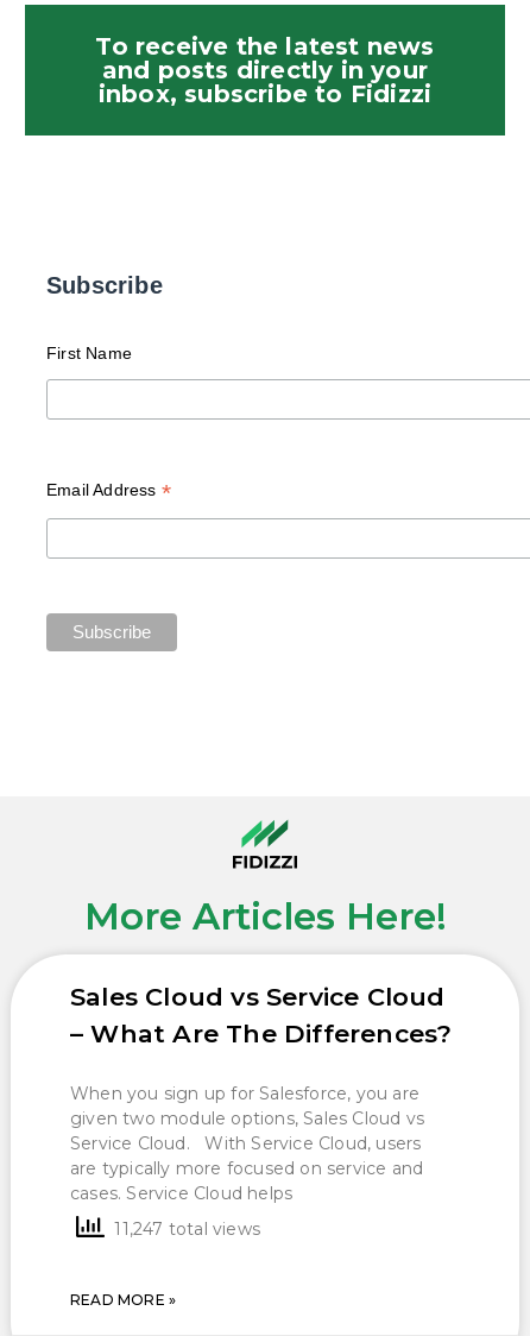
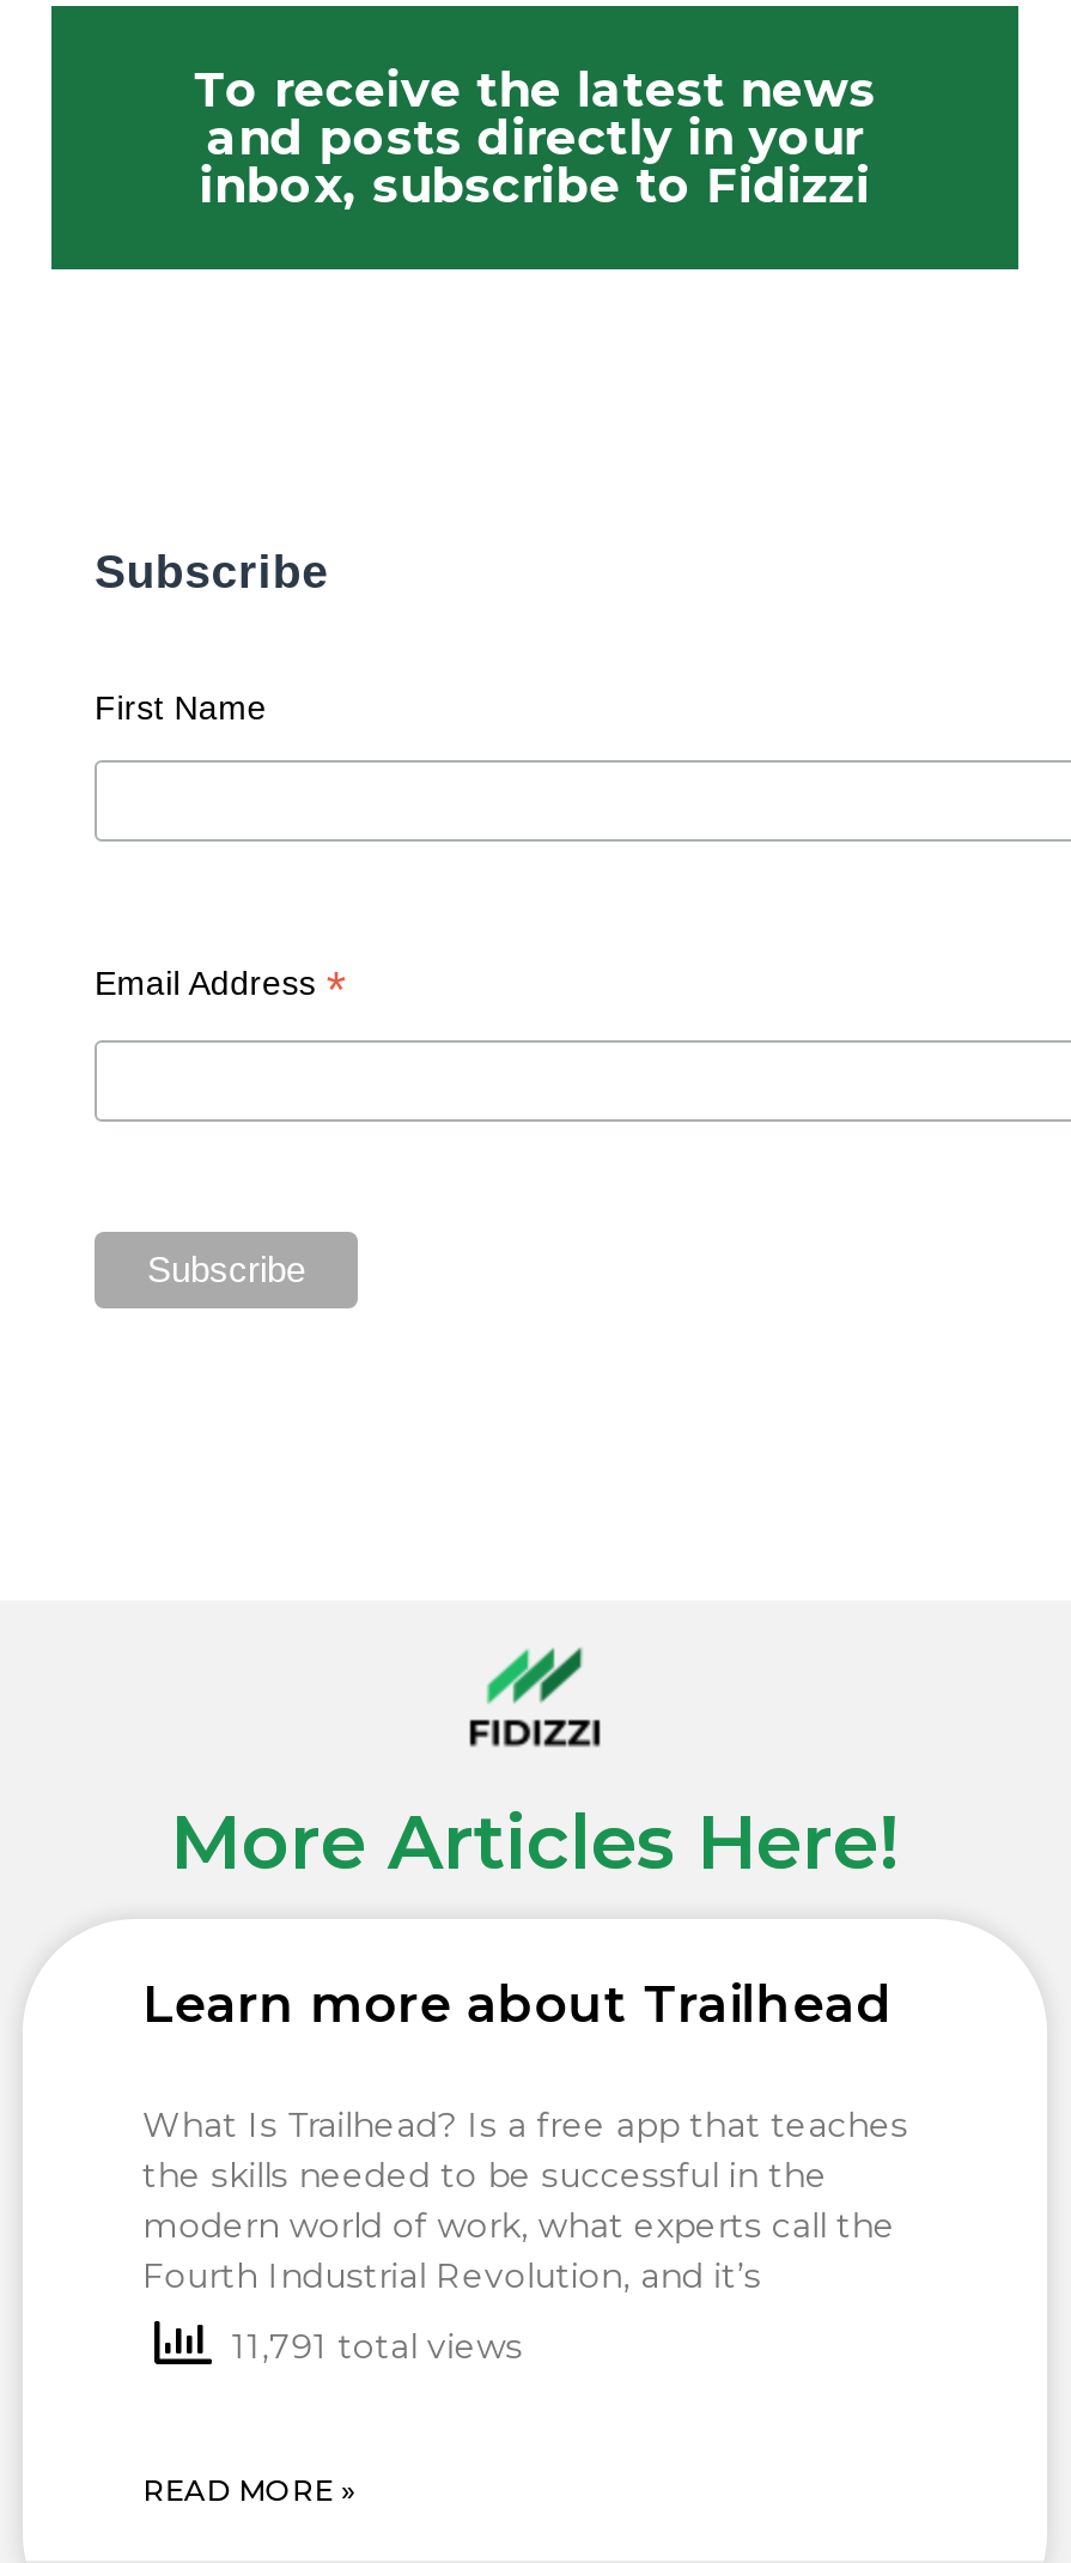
- Sales Cloud vs Service Cloud
- – What Are The Differences?
+ Learn more about Trailhead

- When you sign up for Salesforce, you are
- given two module options, Sales Cloud vs
- Service Cloud. With Service Cloud, users
- are typically more focused on service and
- cases. Service Cloud helps
+ What Is Trailhead? Is a free app that teaches
+ the skills needed to be successful in the
+ modern world of work, what experts call the
+ Fourth Industrial Revolution, and it’s

- 11,247 total views
+ 11,791 total views
